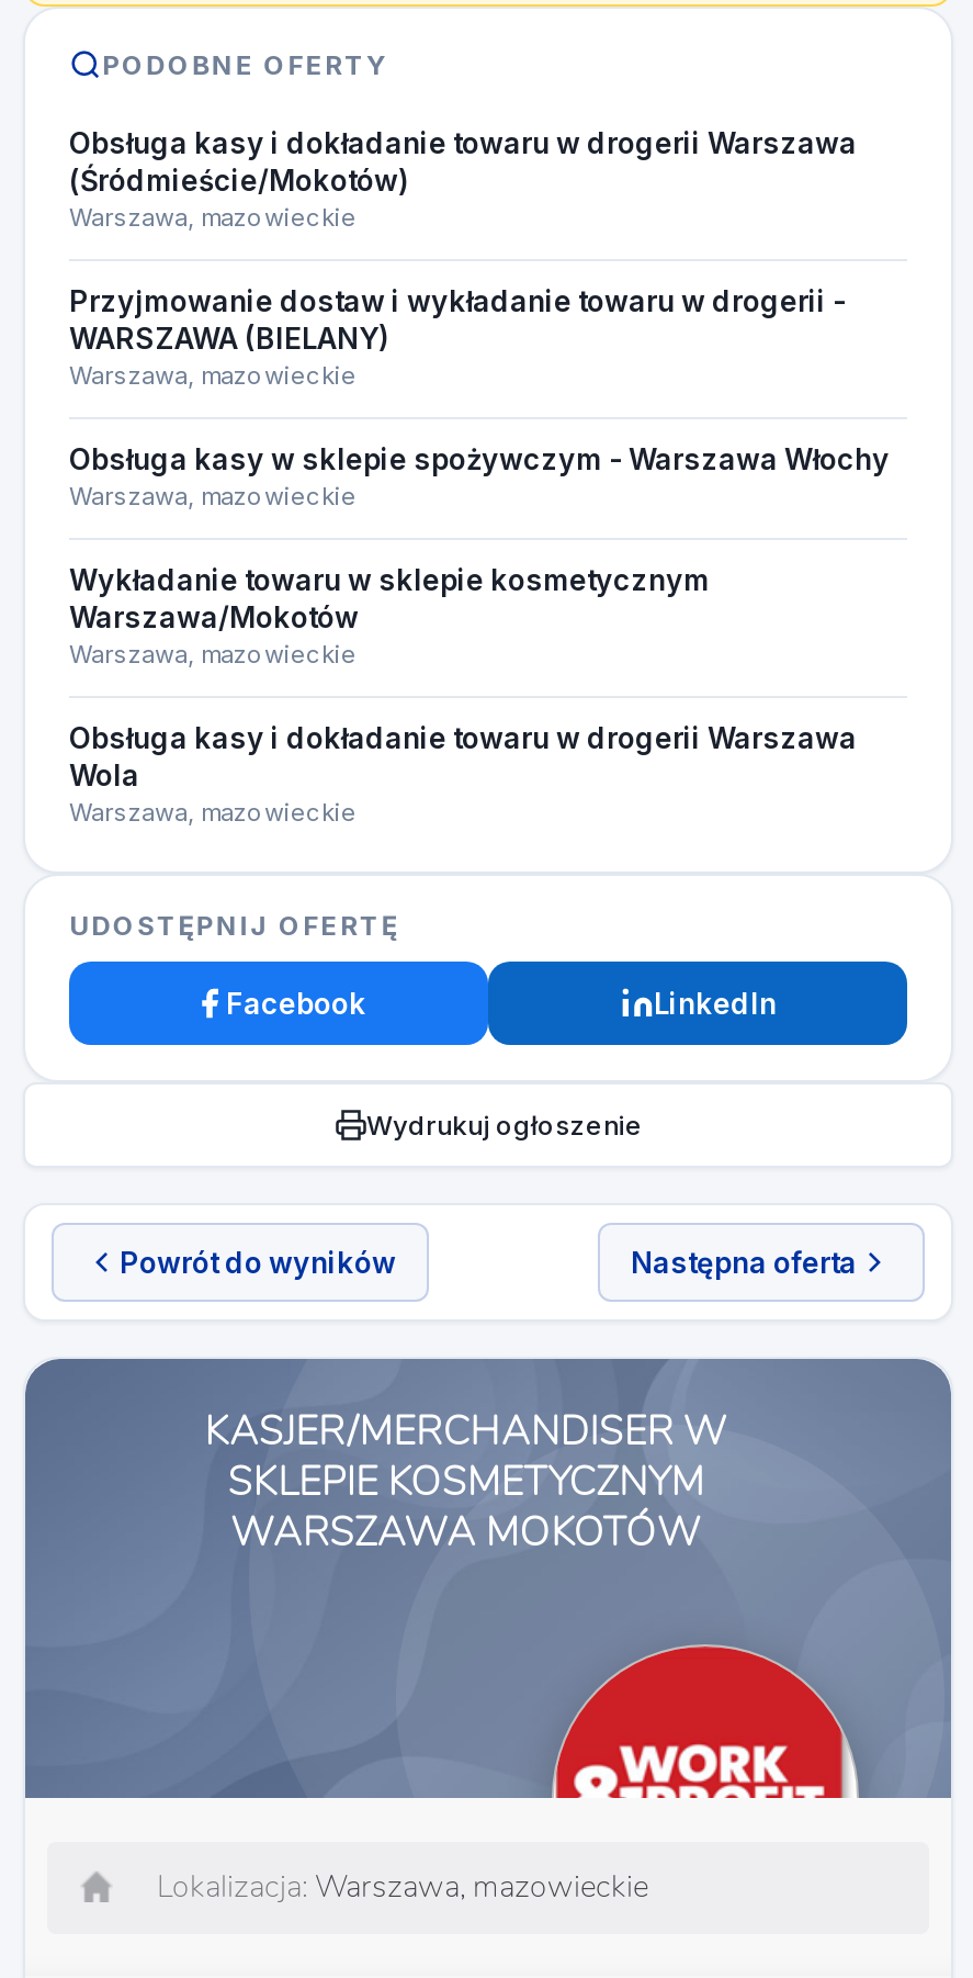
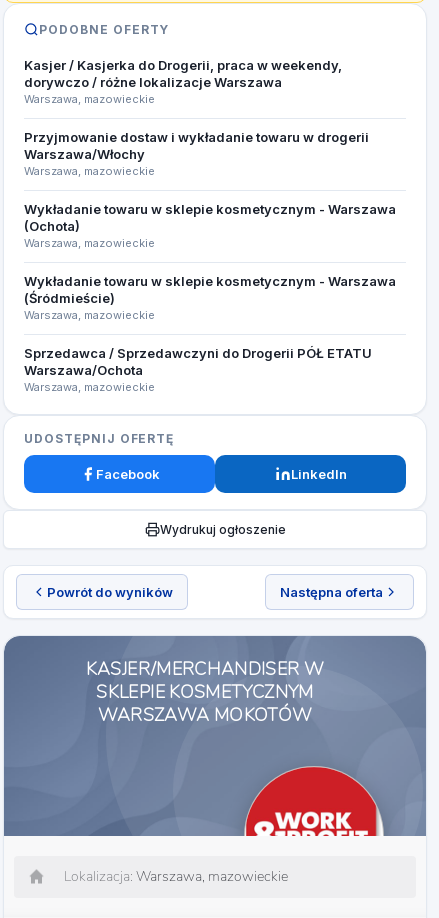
- Obsługa kasy i dokładanie towaru w drogerii Warszawa
- (Śródmieście/Mokotów)
+ Kasjer / Kasjerka do Drogerii, praca w weekendy,
+ dorywczo / różne lokalizacje Warszawa

- Przyjmowanie dostaw i wykładanie towaru w drogerii -
- WARSZAWA (BIELANY)
+ Przyjmowanie dostaw i wykładanie towaru w drogerii
+ Warszawa/Włochy

- Obsługa kasy w sklepie spożywczym - Warszawa Włochy
+ Wykładanie towaru w sklepie kosmetycznym - Warszawa
+ (Ochota)

- Wykładanie towaru w sklepie kosmetycznym
- Warszawa/Mokotów
+ Wykładanie towaru w sklepie kosmetycznym - Warszawa
+ (Śródmieście)

- Obsługa kasy i dokładanie towaru w drogerii Warszawa
- Wola
+ Sprzedawca / Sprzedawczyni do Drogerii PÓŁ ETATU
+ Warszawa/Ochota
